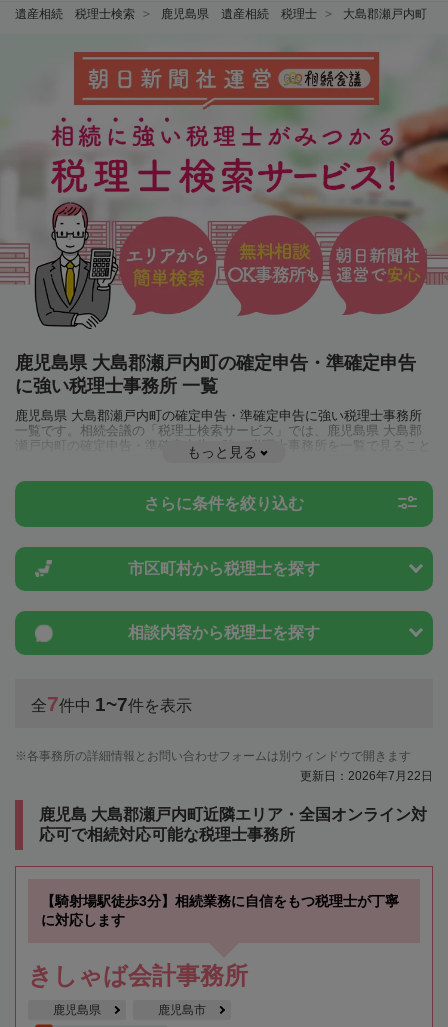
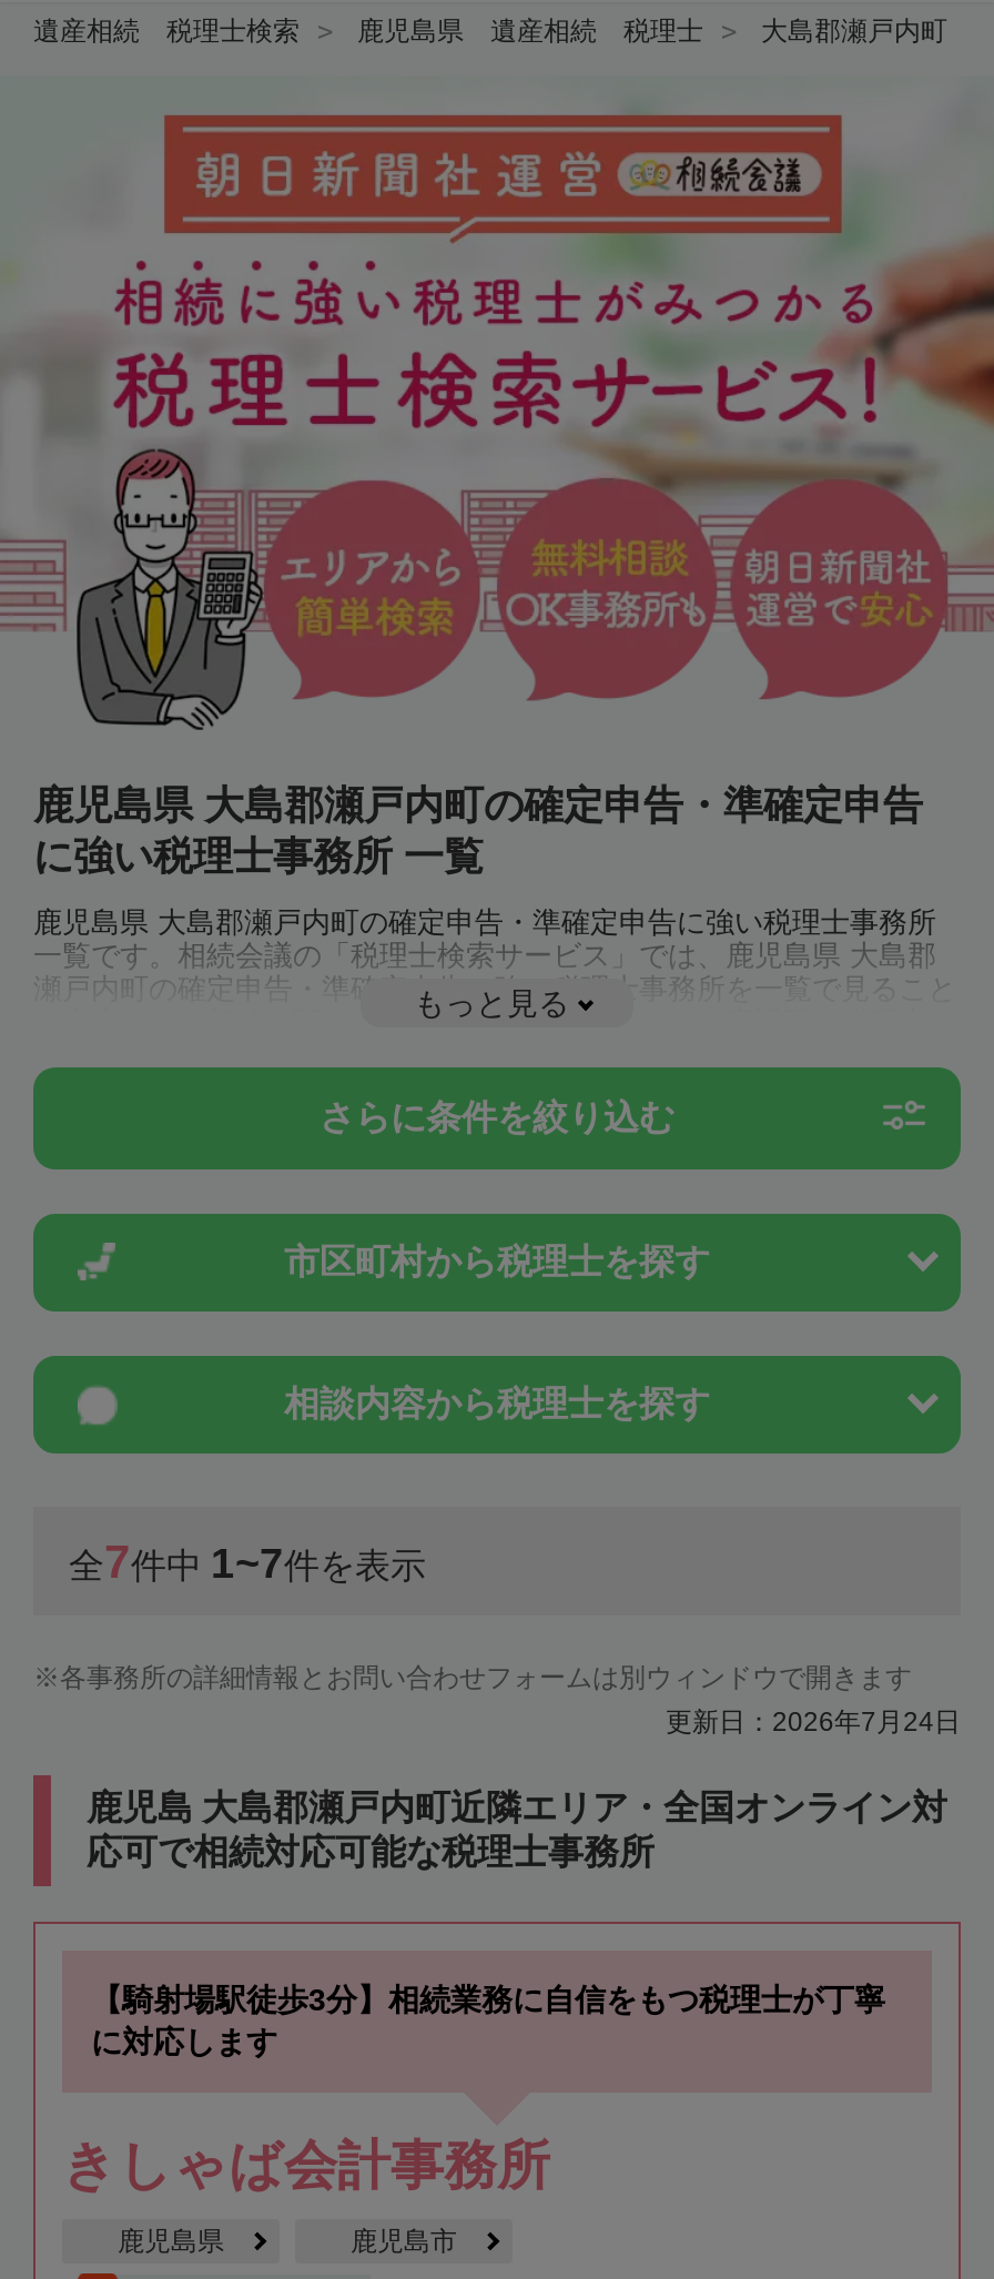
- 更新日：2026年7月22日
+ 更新日：2026年7月24日
